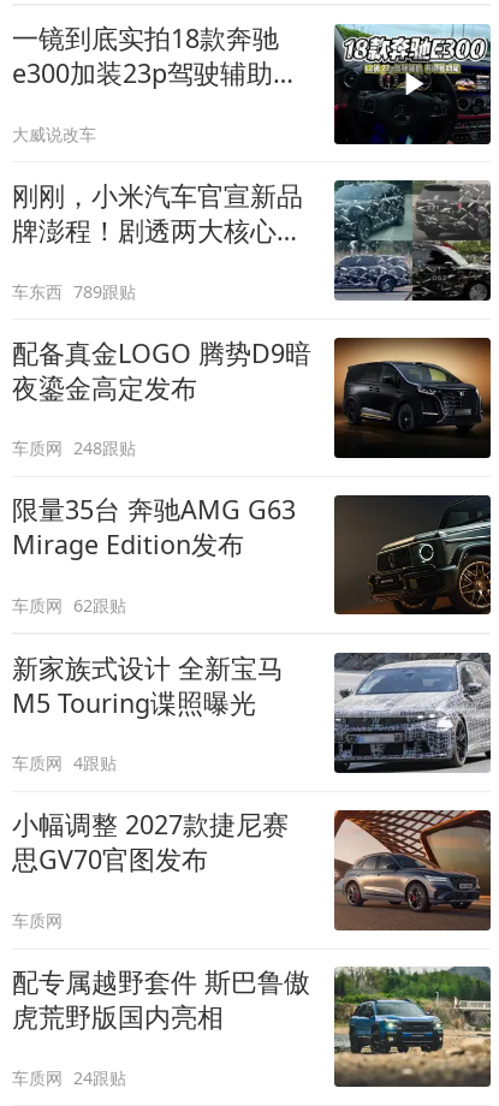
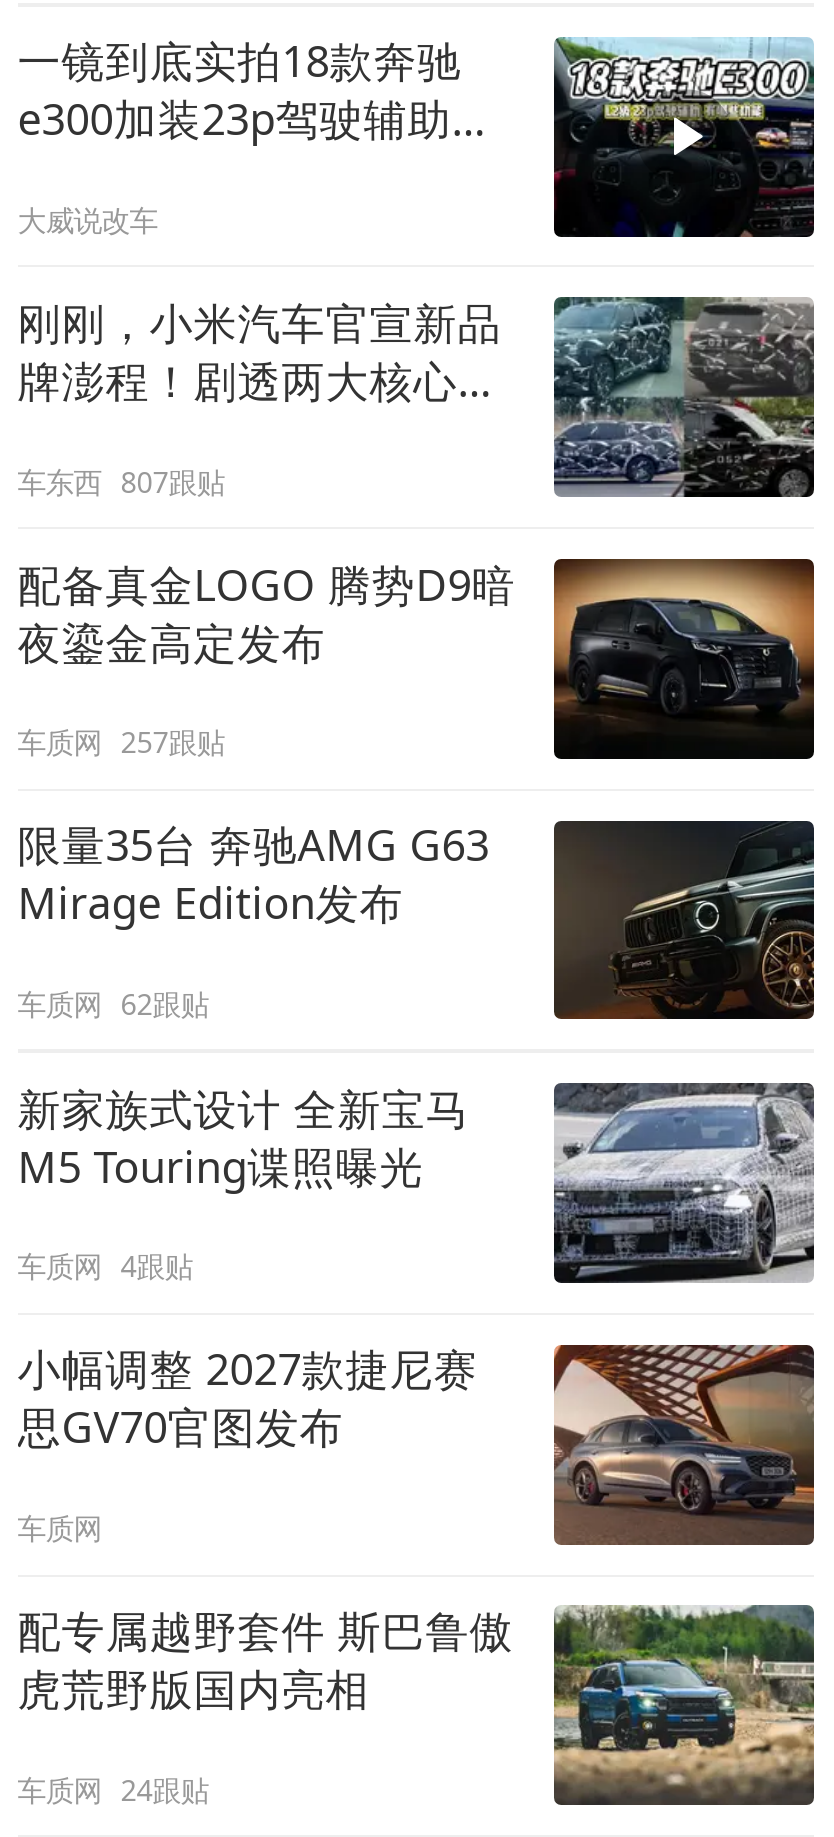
- 车东西 789跟贴
+ 车东西 807跟贴

- 车质网 248跟贴
+ 车质网 257跟贴
